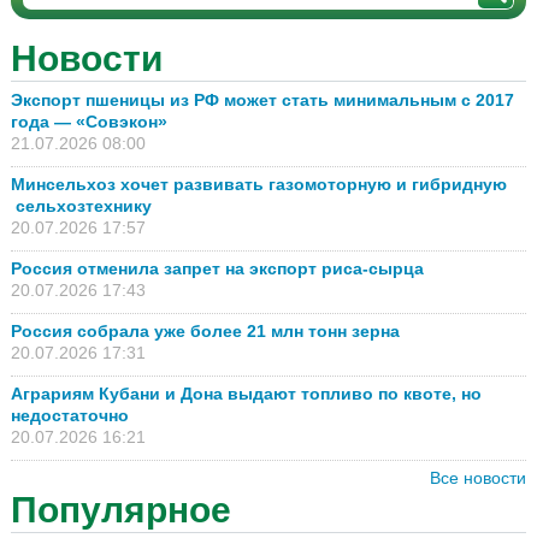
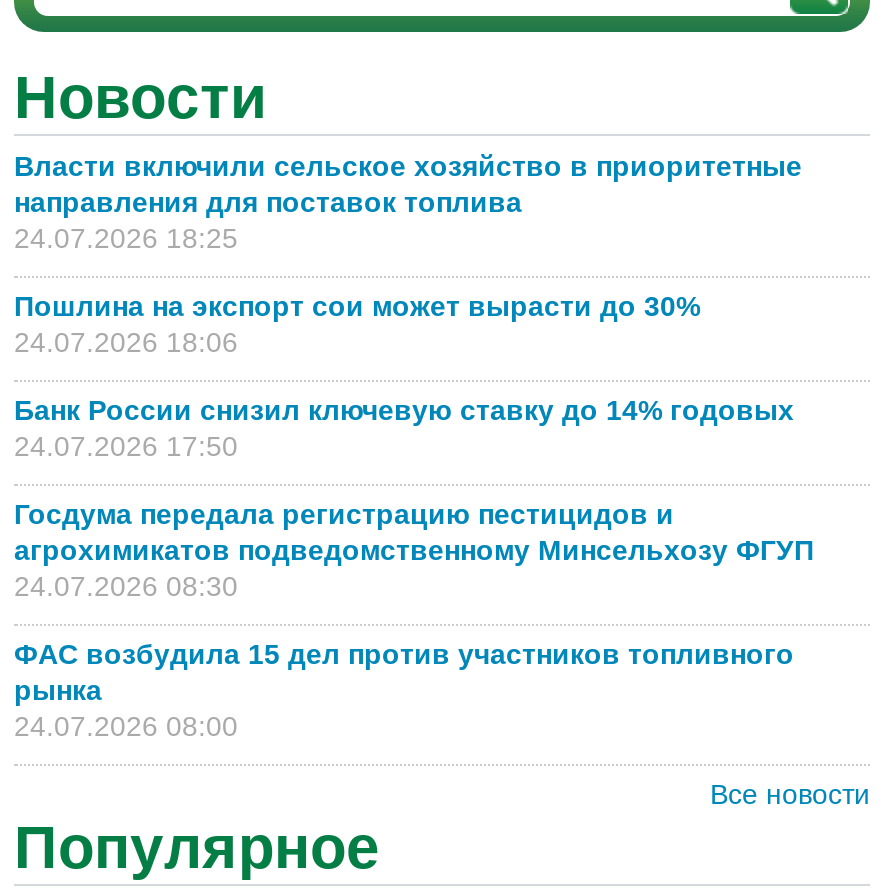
- Экспорт пшеницы из РФ может стать минимальным с 2017
- года — «Совэкон»
- 21.07.2026 08:00
+ Власти включили сельское хозяйство в приоритетные
+ направления для поставок топлива
+ 24.07.2026 18:25

- Минсельхоз хочет развивать газомоторную и гибридную
- сельхозтехнику
- 20.07.2026 17:57
+ Пошлина на экспорт сои может вырасти до 30%
+ 24.07.2026 18:06

- Россия отменила запрет на экспорт риса-сырца
- 20.07.2026 17:43
+ Банк России снизил ключевую ставку до 14% годовых
+ 24.07.2026 17:50

- Россия собрала уже более 21 млн тонн зерна
- 20.07.2026 17:31
+ Госдума передала регистрацию пестицидов и
+ агрохимикатов подведомственному Минсельхозу ФГУП
+ 24.07.2026 08:30

- Аграриям Кубани и Дона выдают топливо по квоте, но
- недостаточно
- 20.07.2026 16:21
+ ФАС возбудила 15 дел против участников топливного
+ рынка
+ 24.07.2026 08:00
